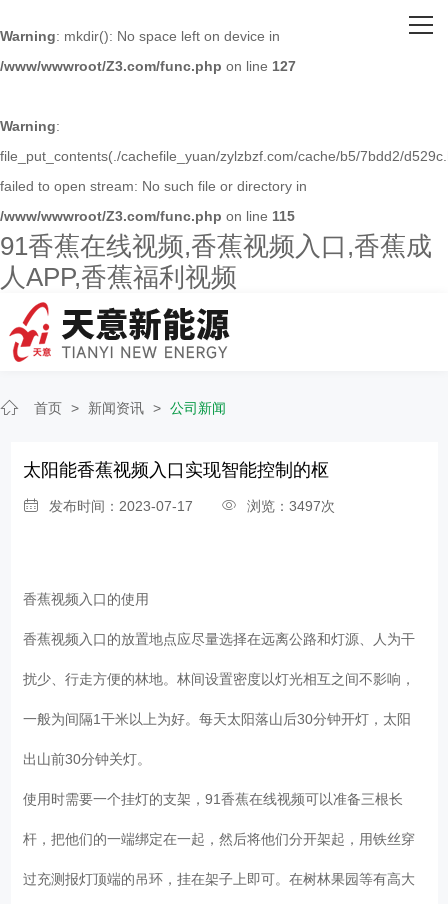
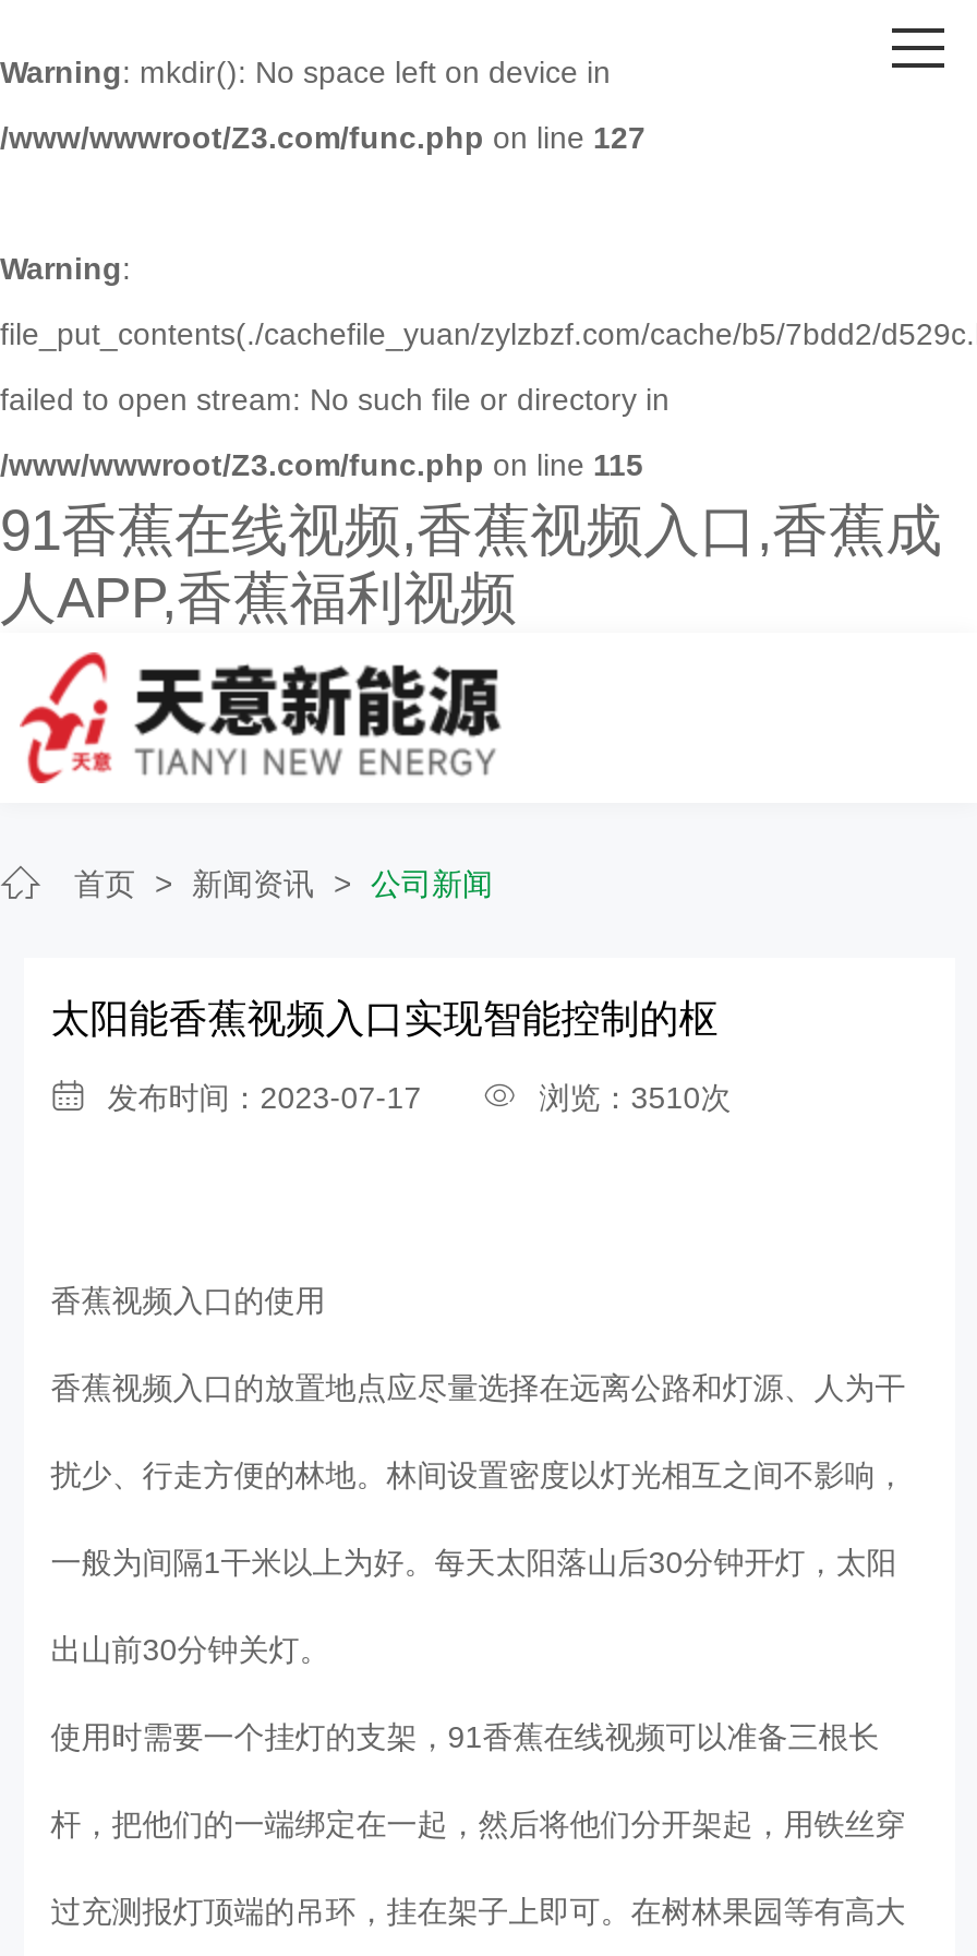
- 发布时间：2023-07-17 浏览：3497次
+ 发布时间：2023-07-17 浏览：3510次
